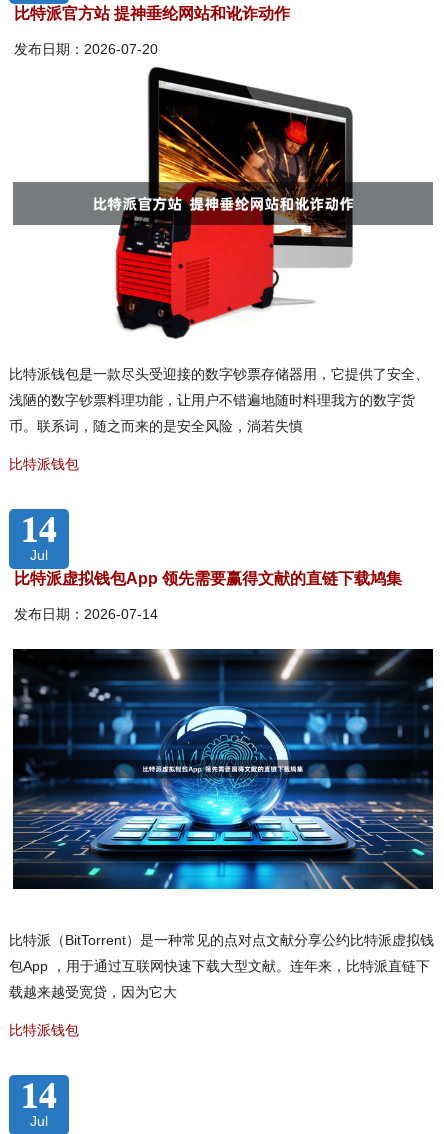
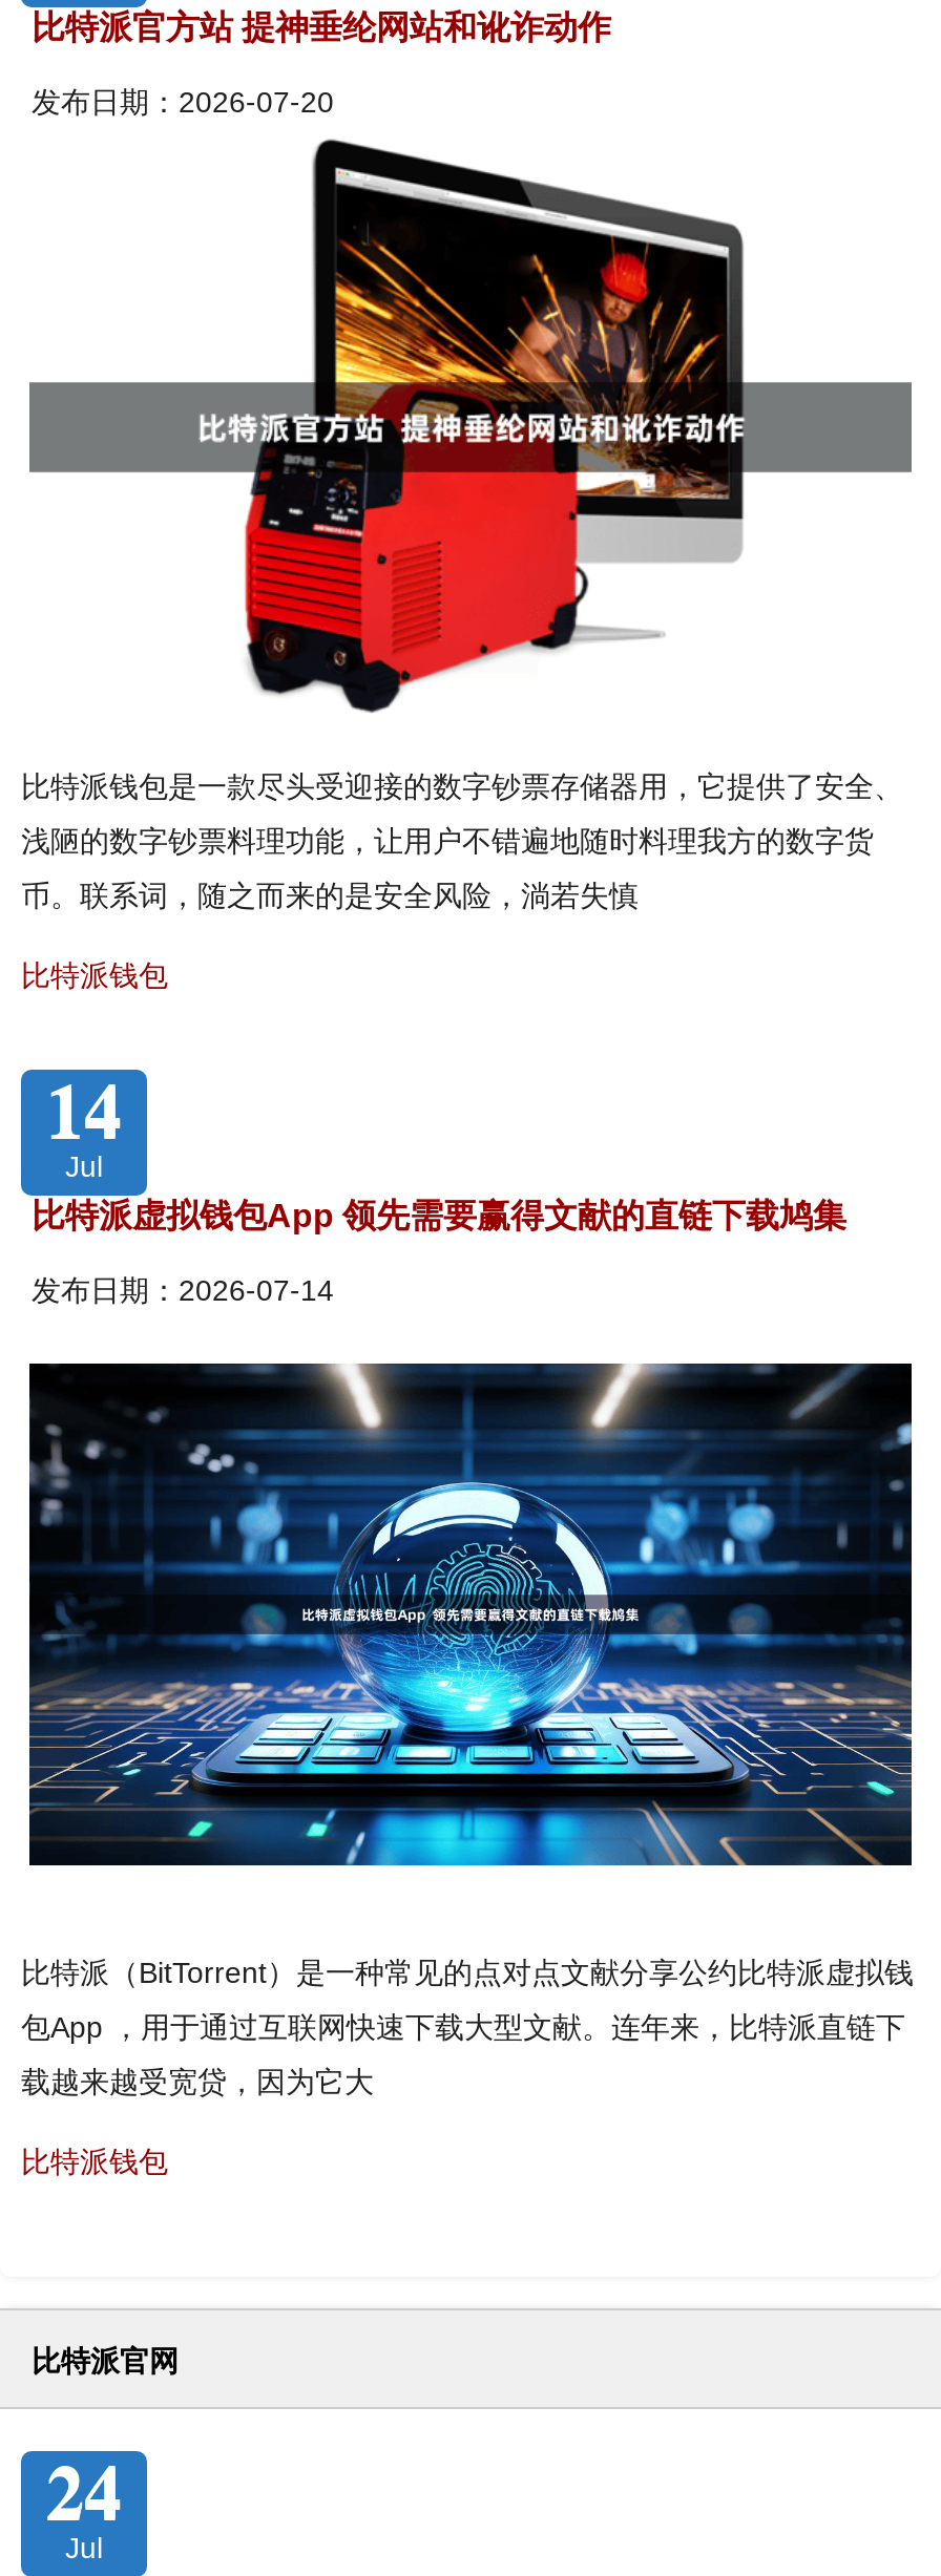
- 14
+ 比特派官网
+ 24
